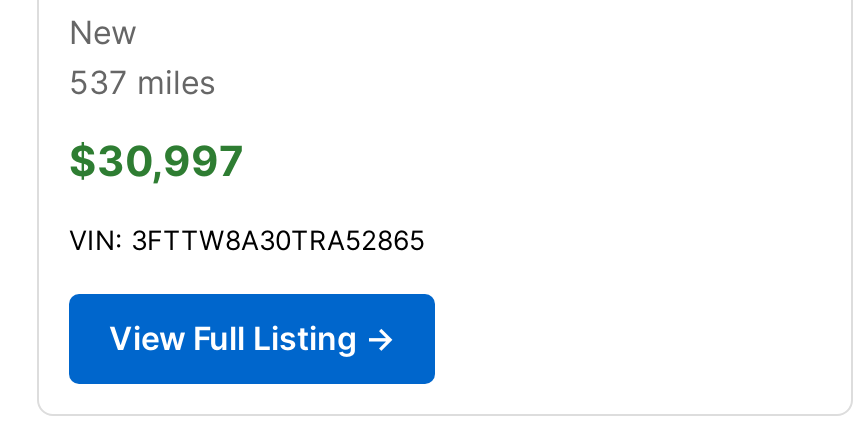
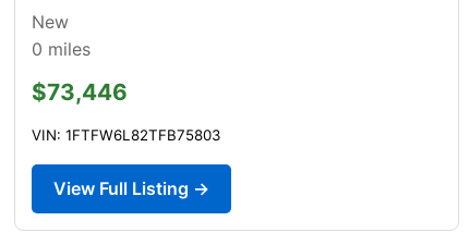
- 537 miles
+ 0 miles

- $30,997
+ $73,446

- VIN: 3FTTW8A30TRA52865
+ VIN: 1FTFW6L82TFB75803
